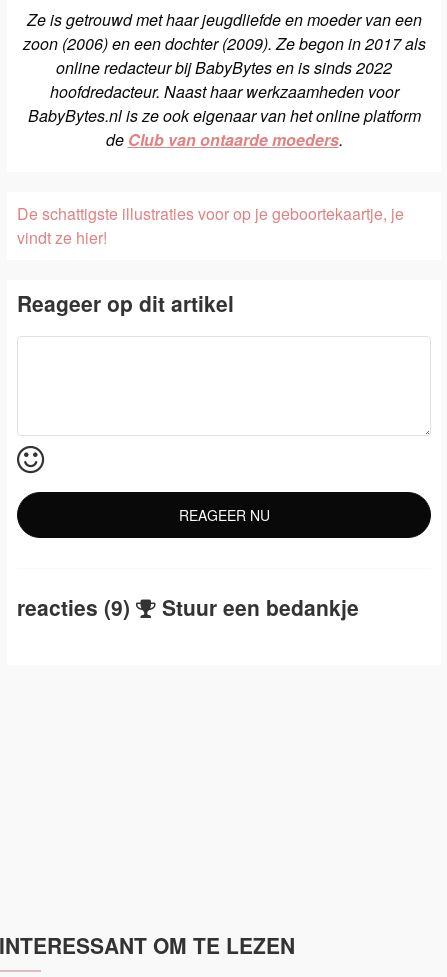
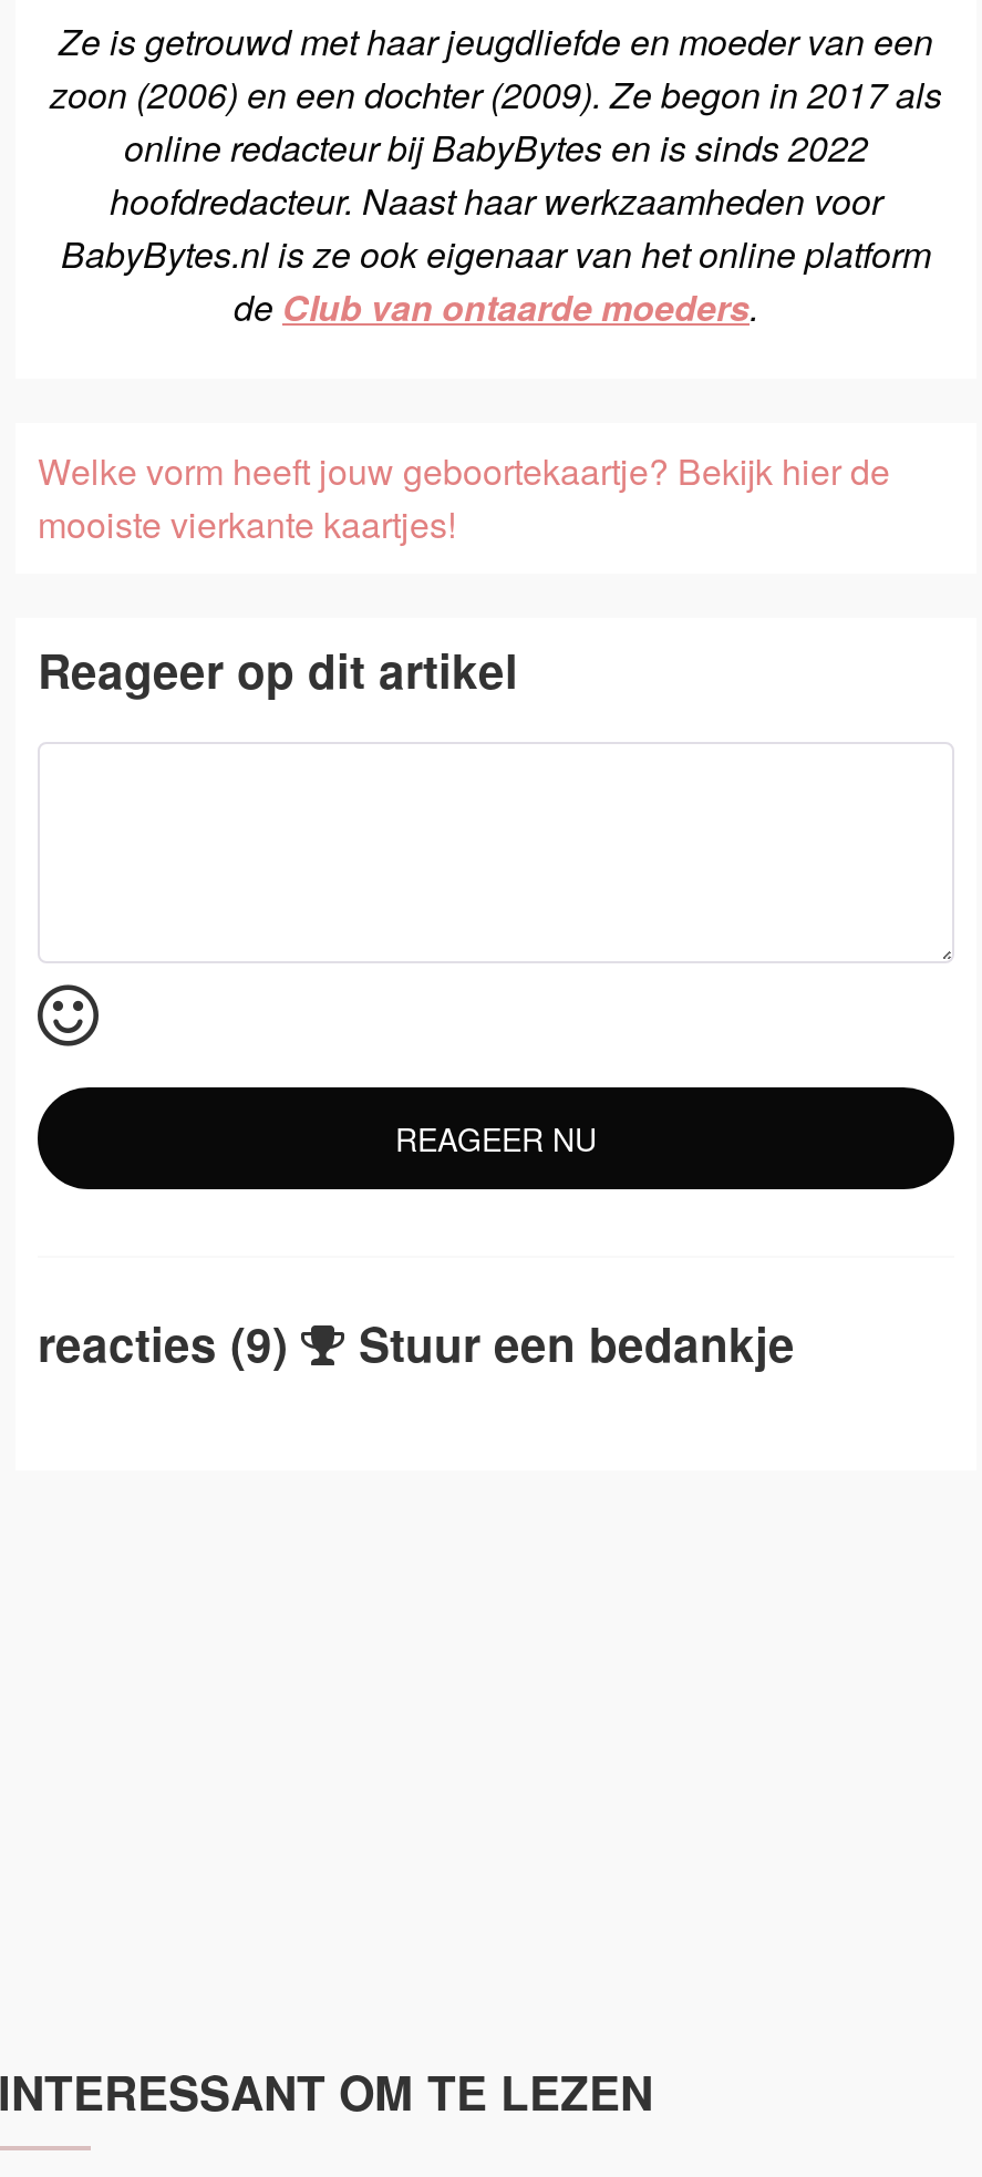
- De schattigste illustraties voor op je geboortekaartje, je
- vindt ze hier!
+ Welke vorm heeft jouw geboortekaartje? Bekijk hier de
+ mooiste vierkante kaartjes!
